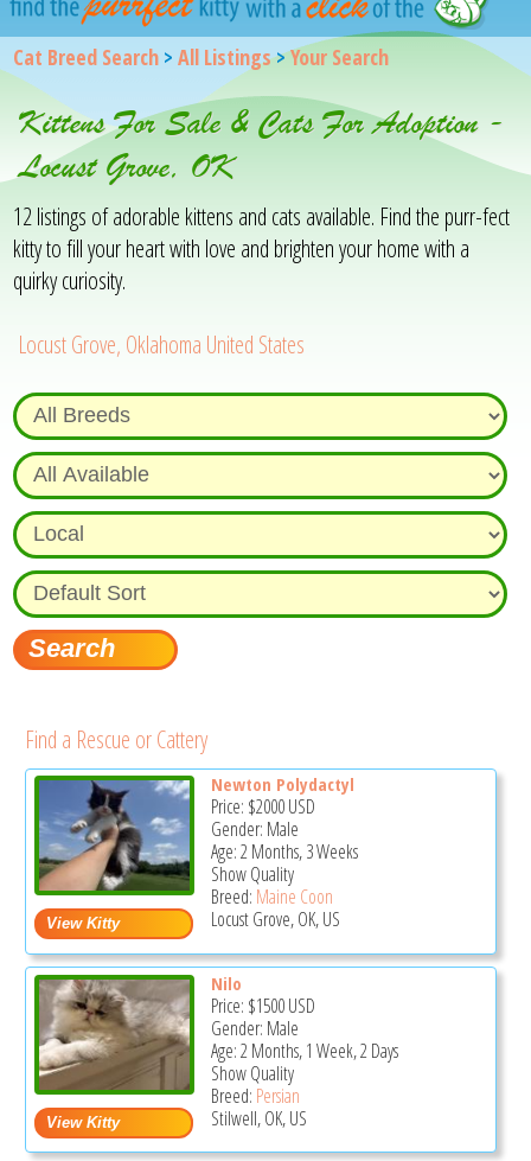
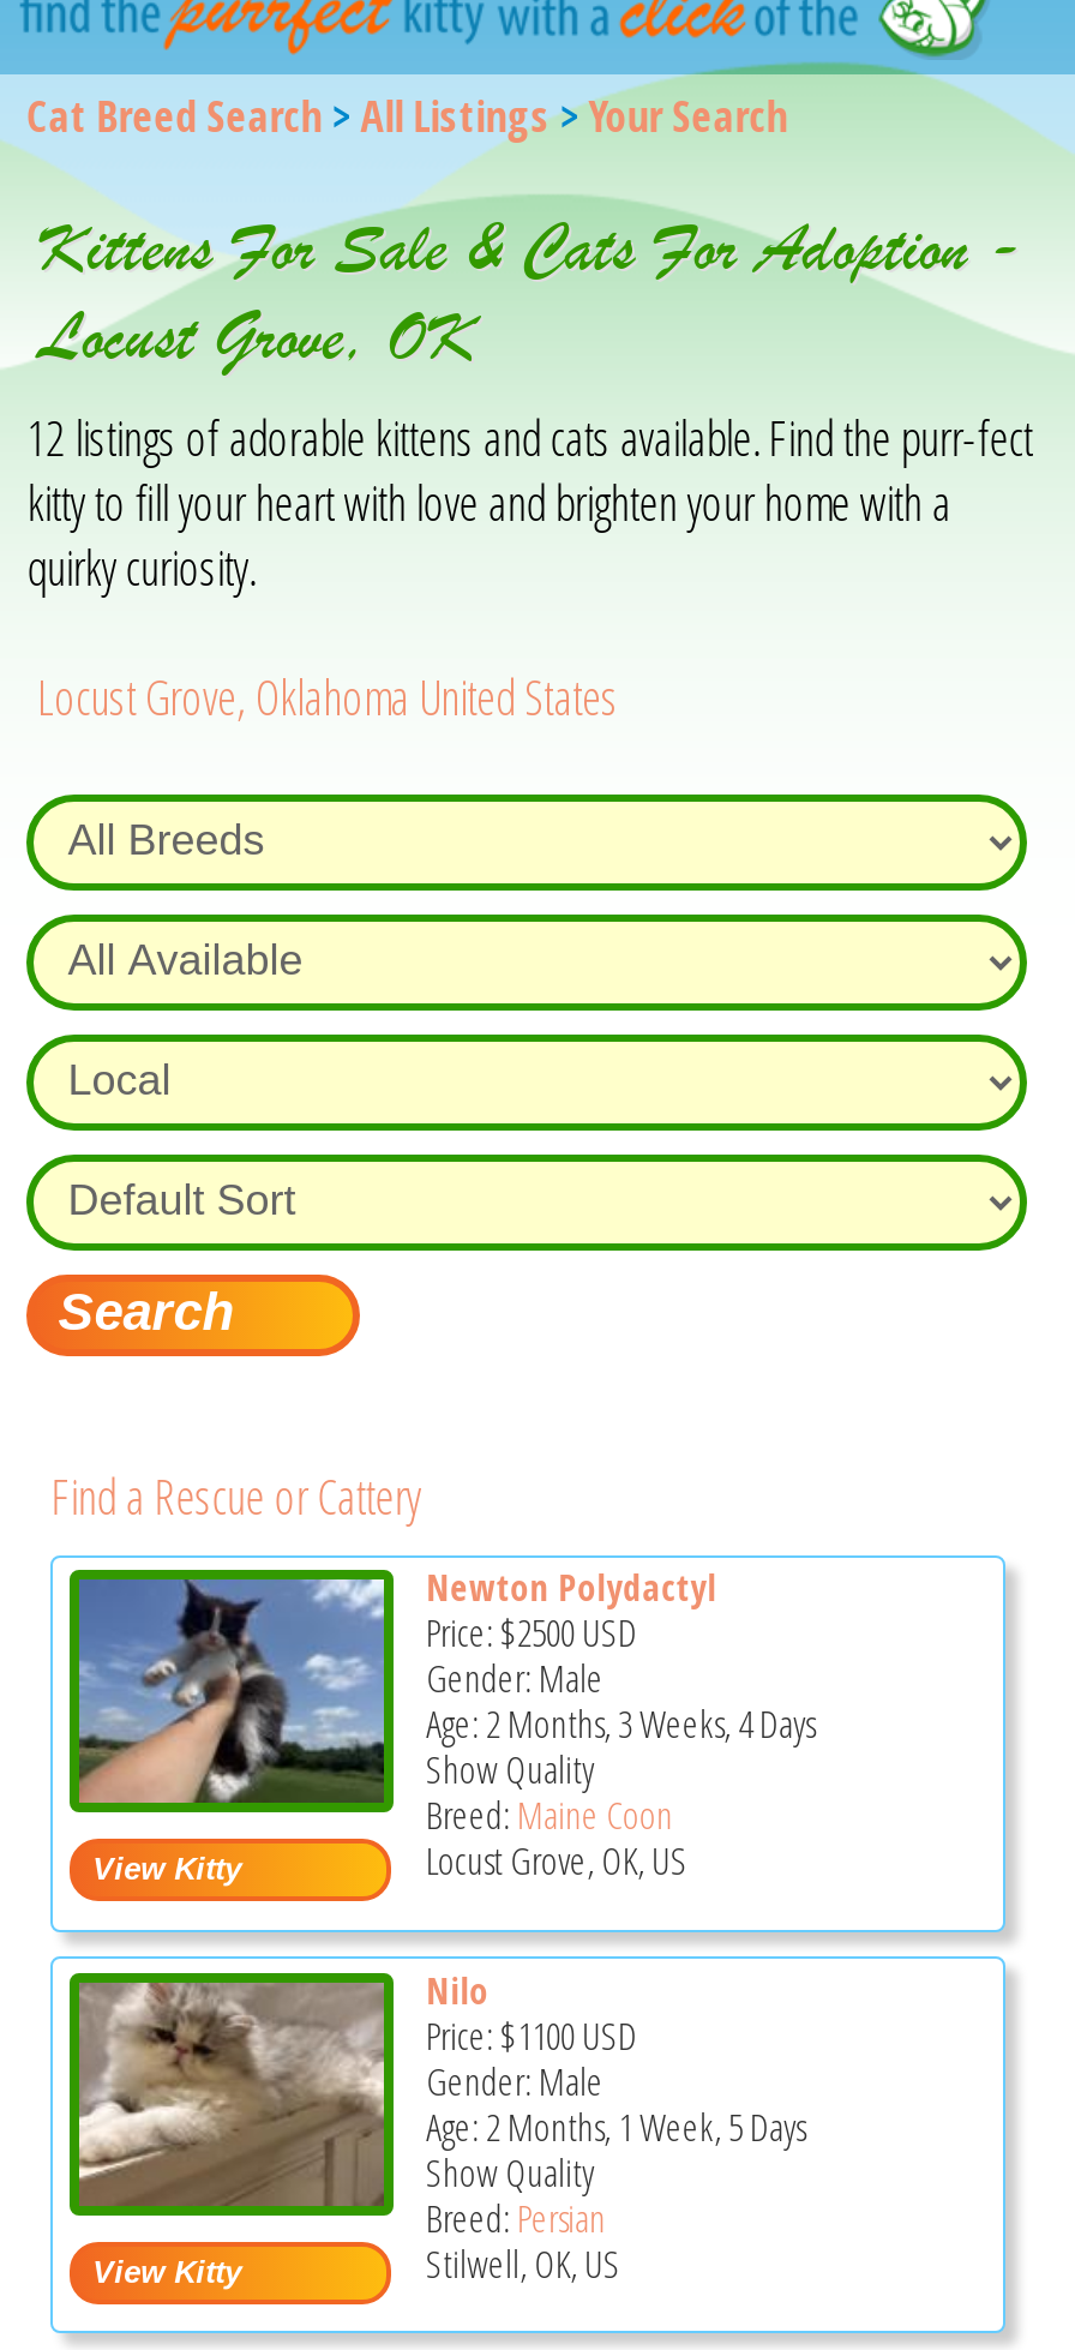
- Price: $2000 USD
+ Price: $2500 USD

- Age: 2 Months, 3 Weeks
+ Age: 2 Months, 3 Weeks, 4 Days

- Price: $1500 USD
+ Price: $1100 USD

- Age: 2 Months, 1 Week, 2 Days
+ Age: 2 Months, 1 Week, 5 Days
